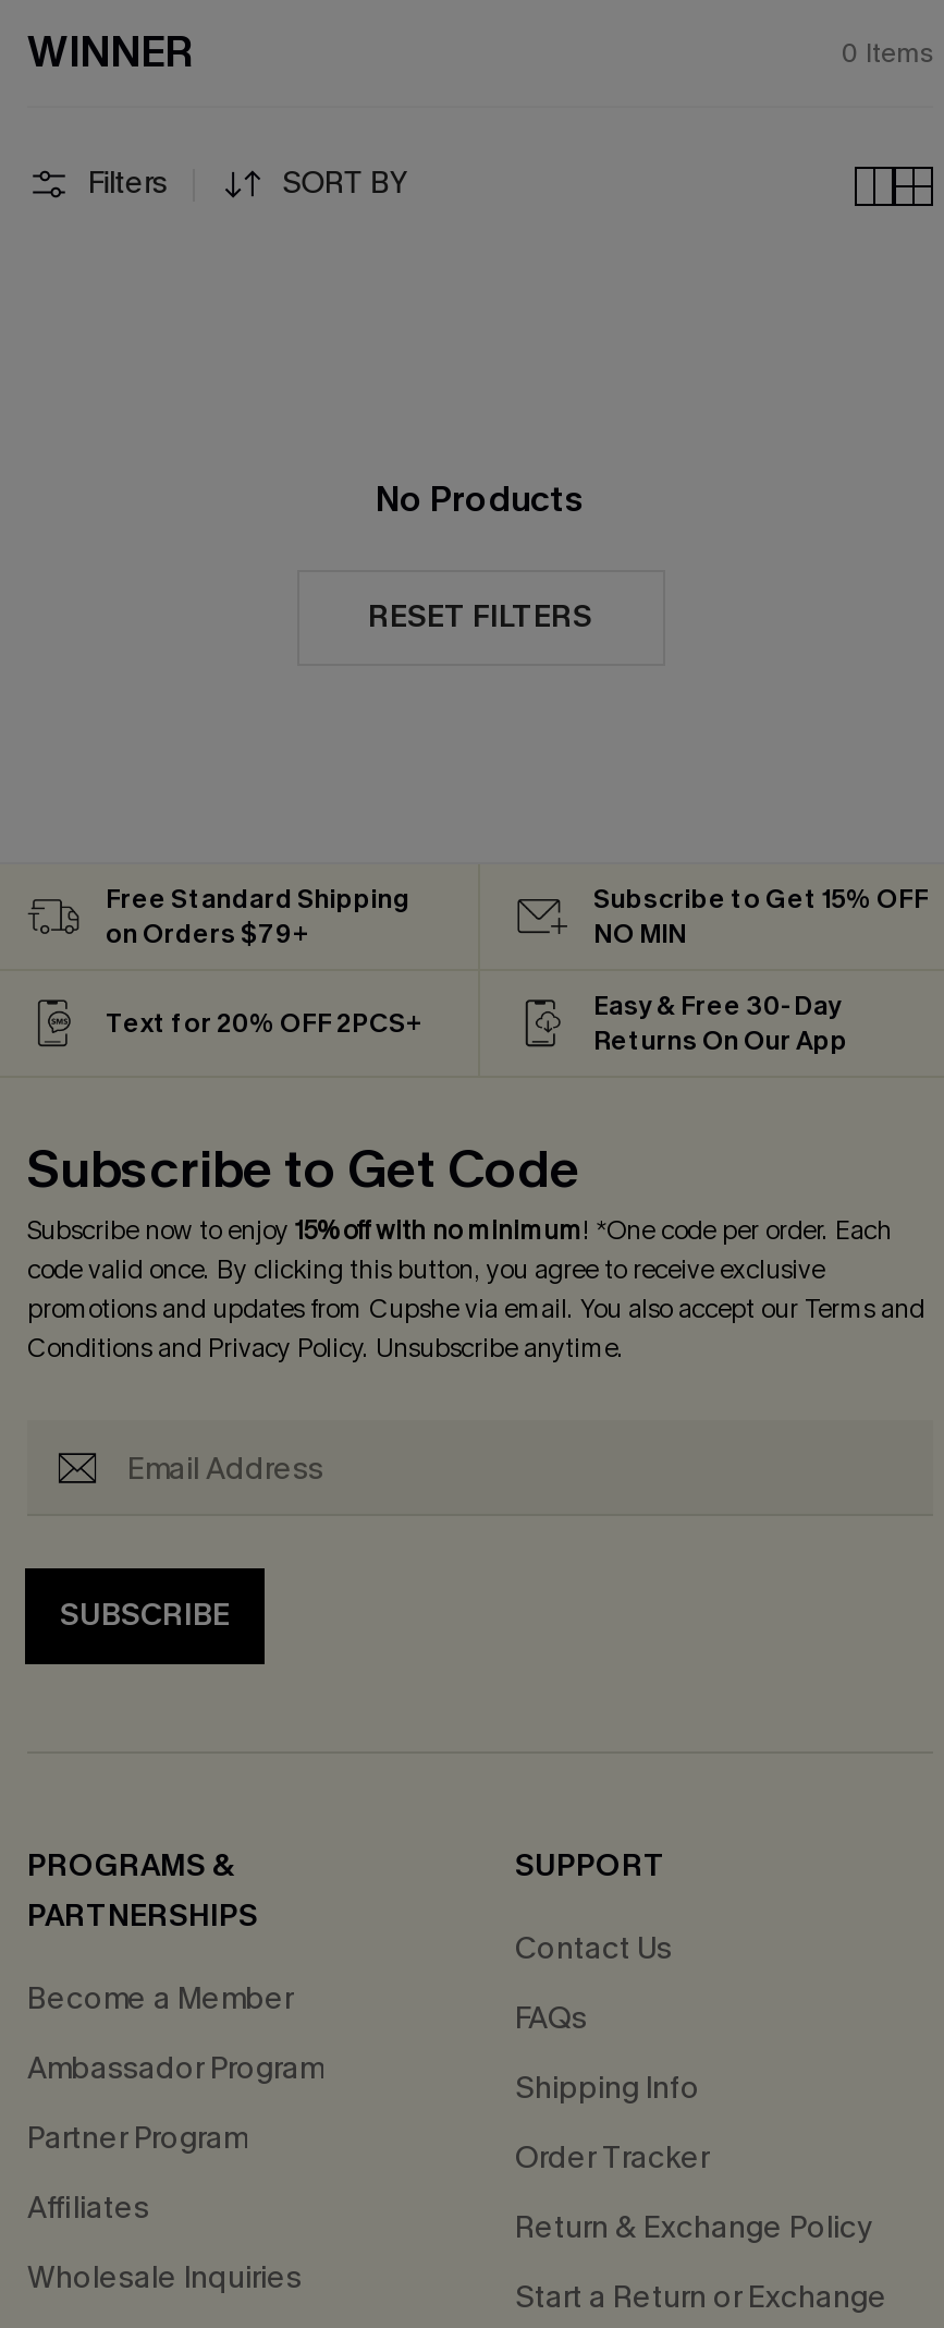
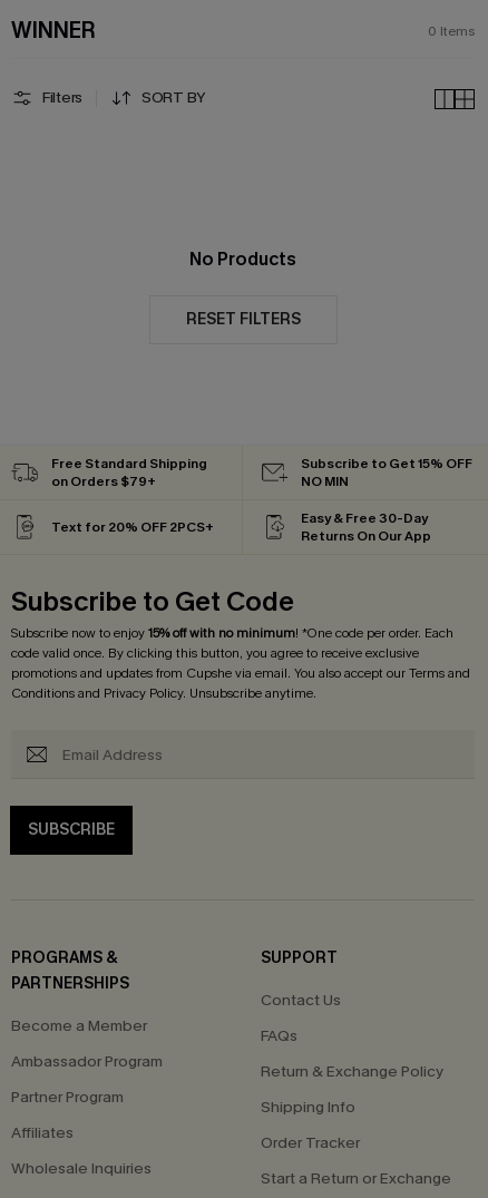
moved down: Shipping Info | Order Tracker

moved up: Return & Exchange Policy
